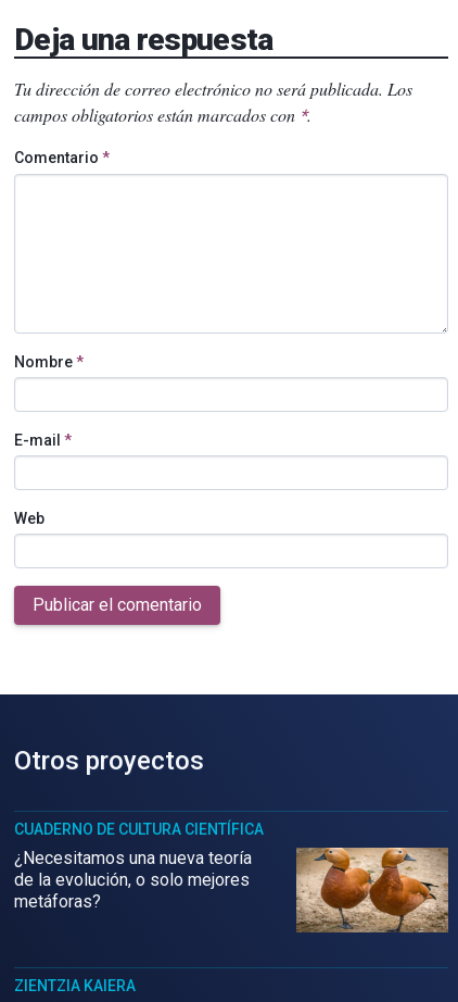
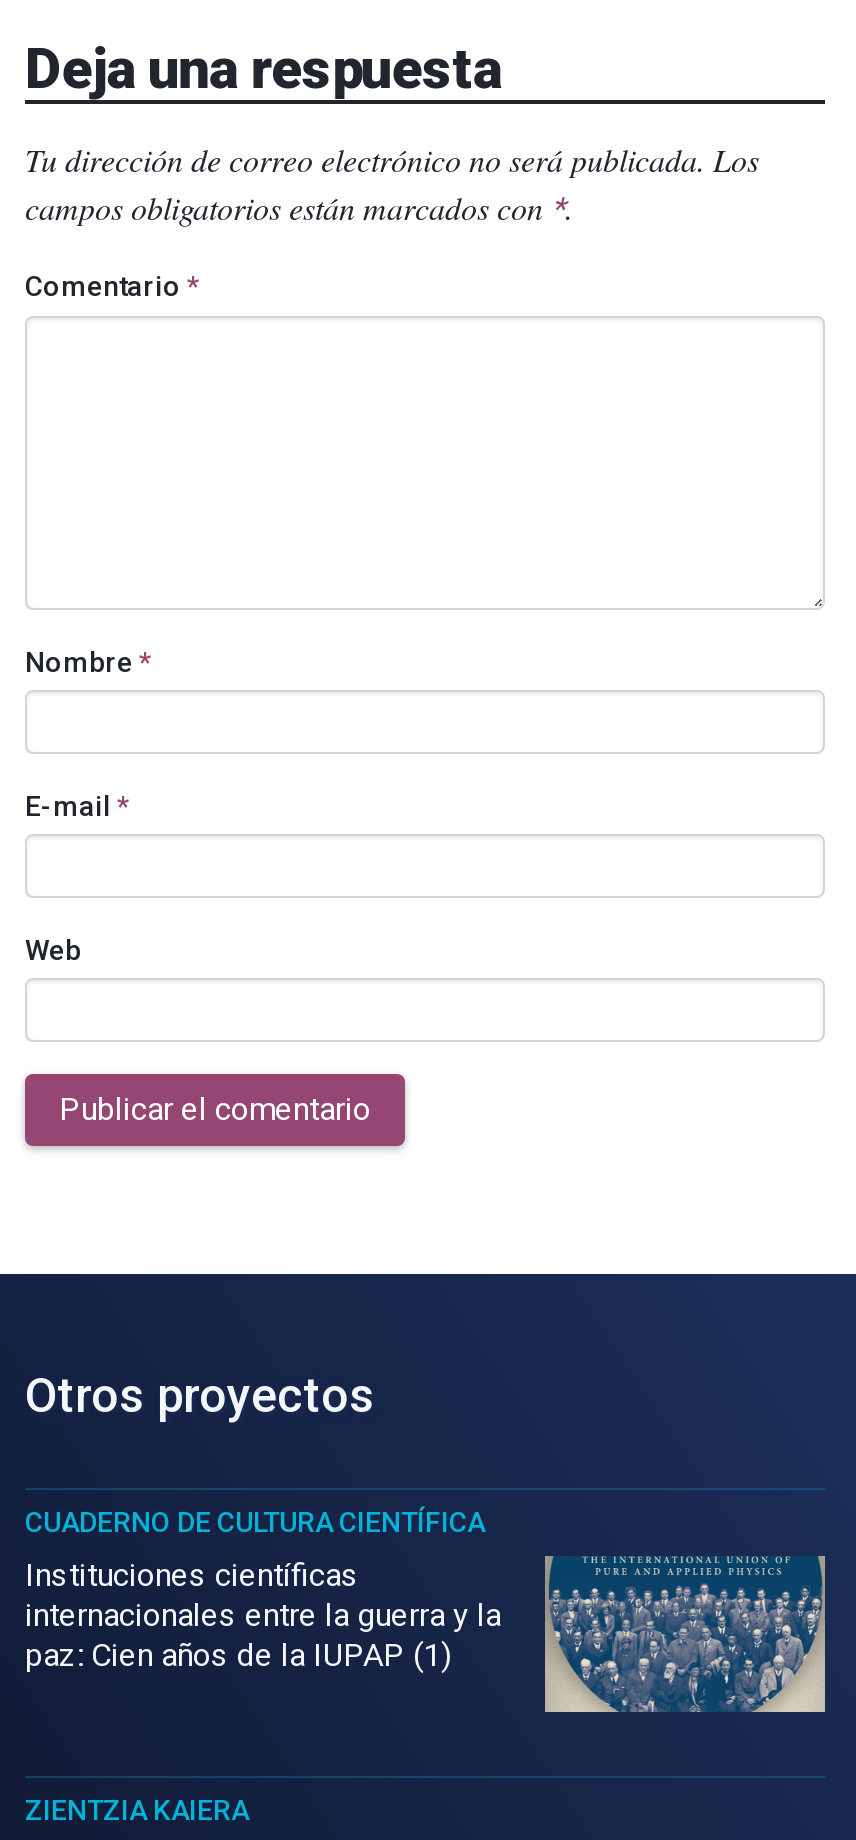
- ¿Necesitamos una nueva teoría
- de la evolución, o solo mejores
- metáforas?
+ Instituciones científicas
+ internacionales entre la guerra y la
+ paz: Cien años de la IUPAP (1)

- [image]
+ [image]
